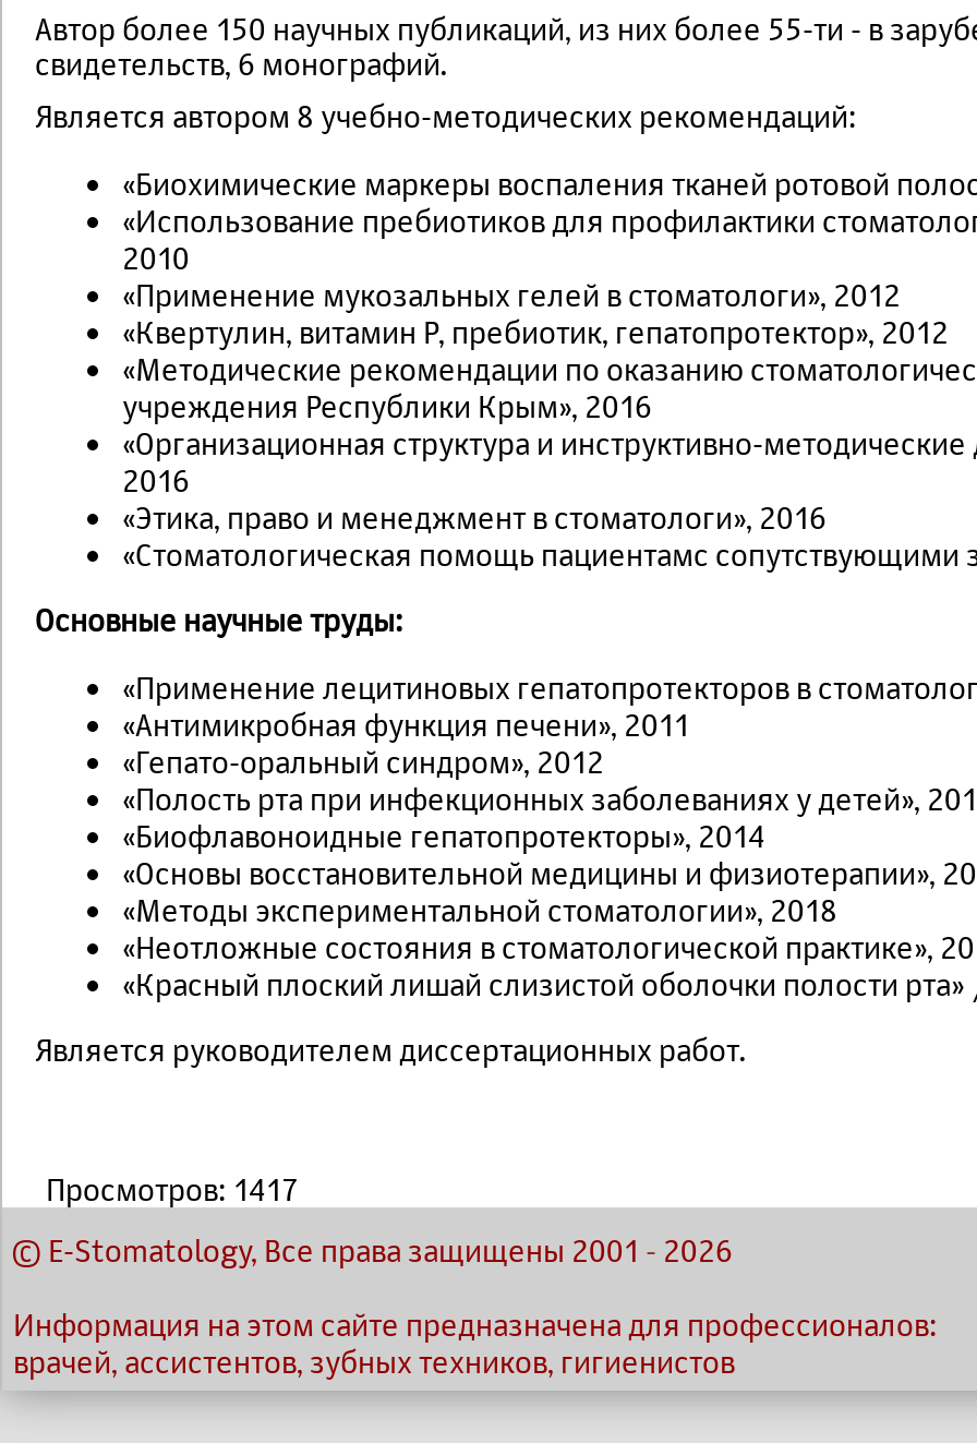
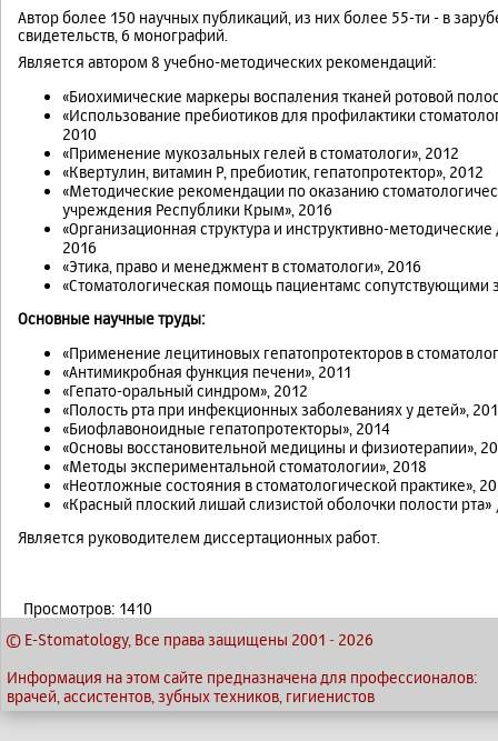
- Просмотров: 1417
+ Просмотров: 1410
